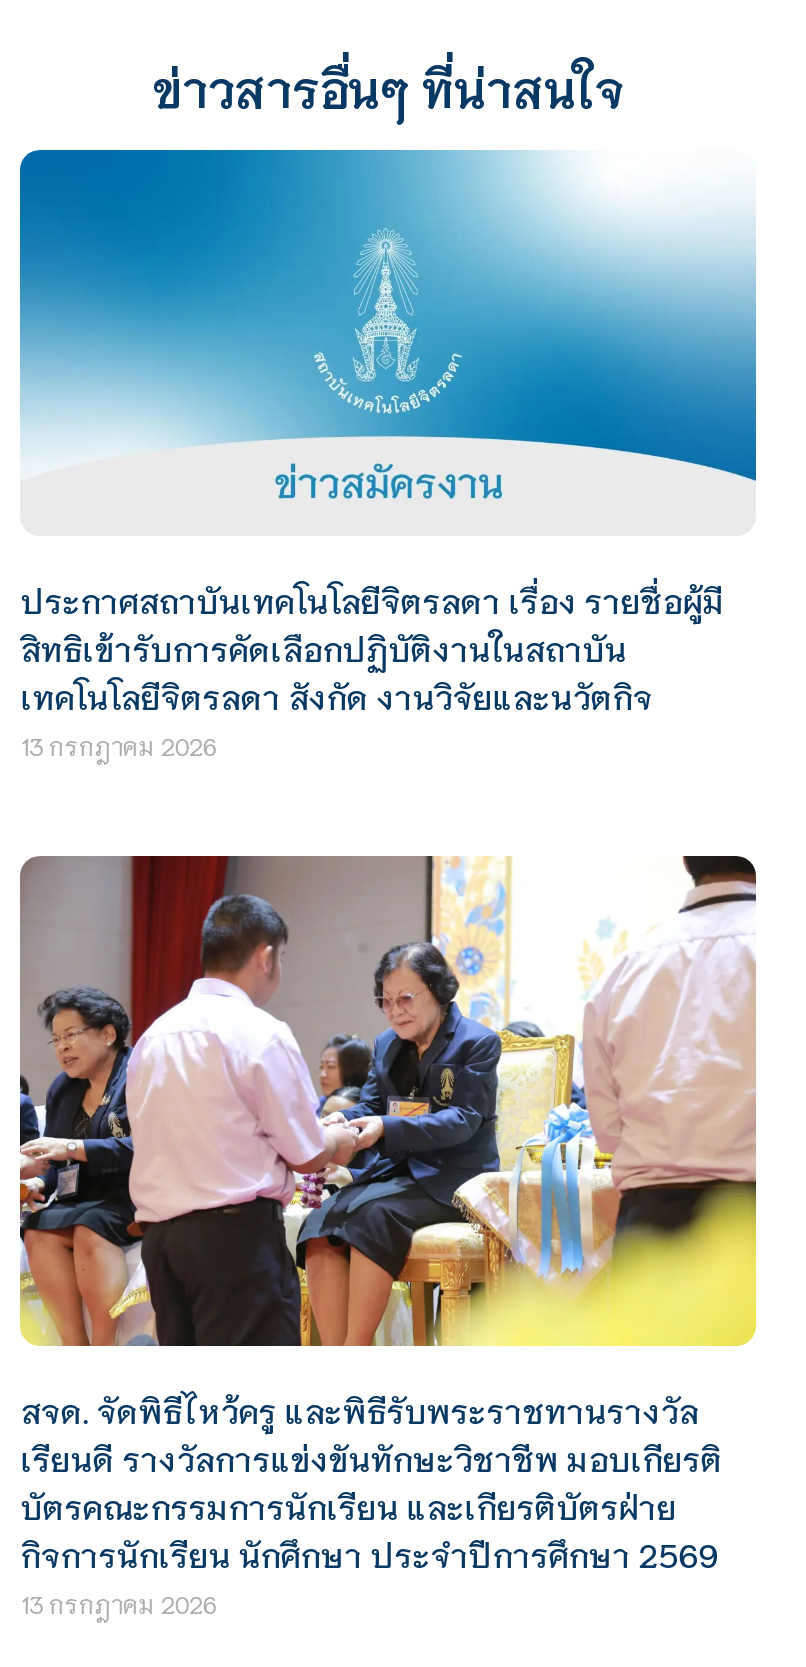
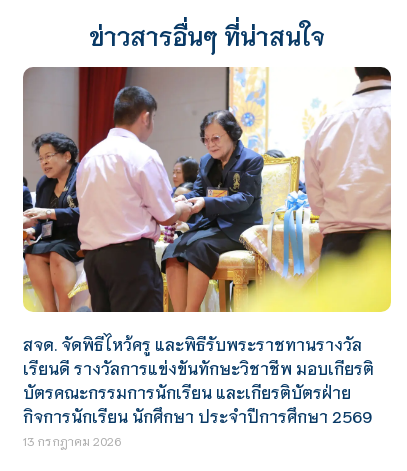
- [image]
- ประกาศสถาบันเทคโนโลยีจิตรลดา เรื่อง รายชื่อผู้มี
- สิทธิเข้ารับการคัดเลือกปฏิบัติงานในสถาบัน
- เทคโนโลยีจิตรลดา สังกัด งานวิจัยและนวัตกิจ
- 13 กรกฎาคม 2026
